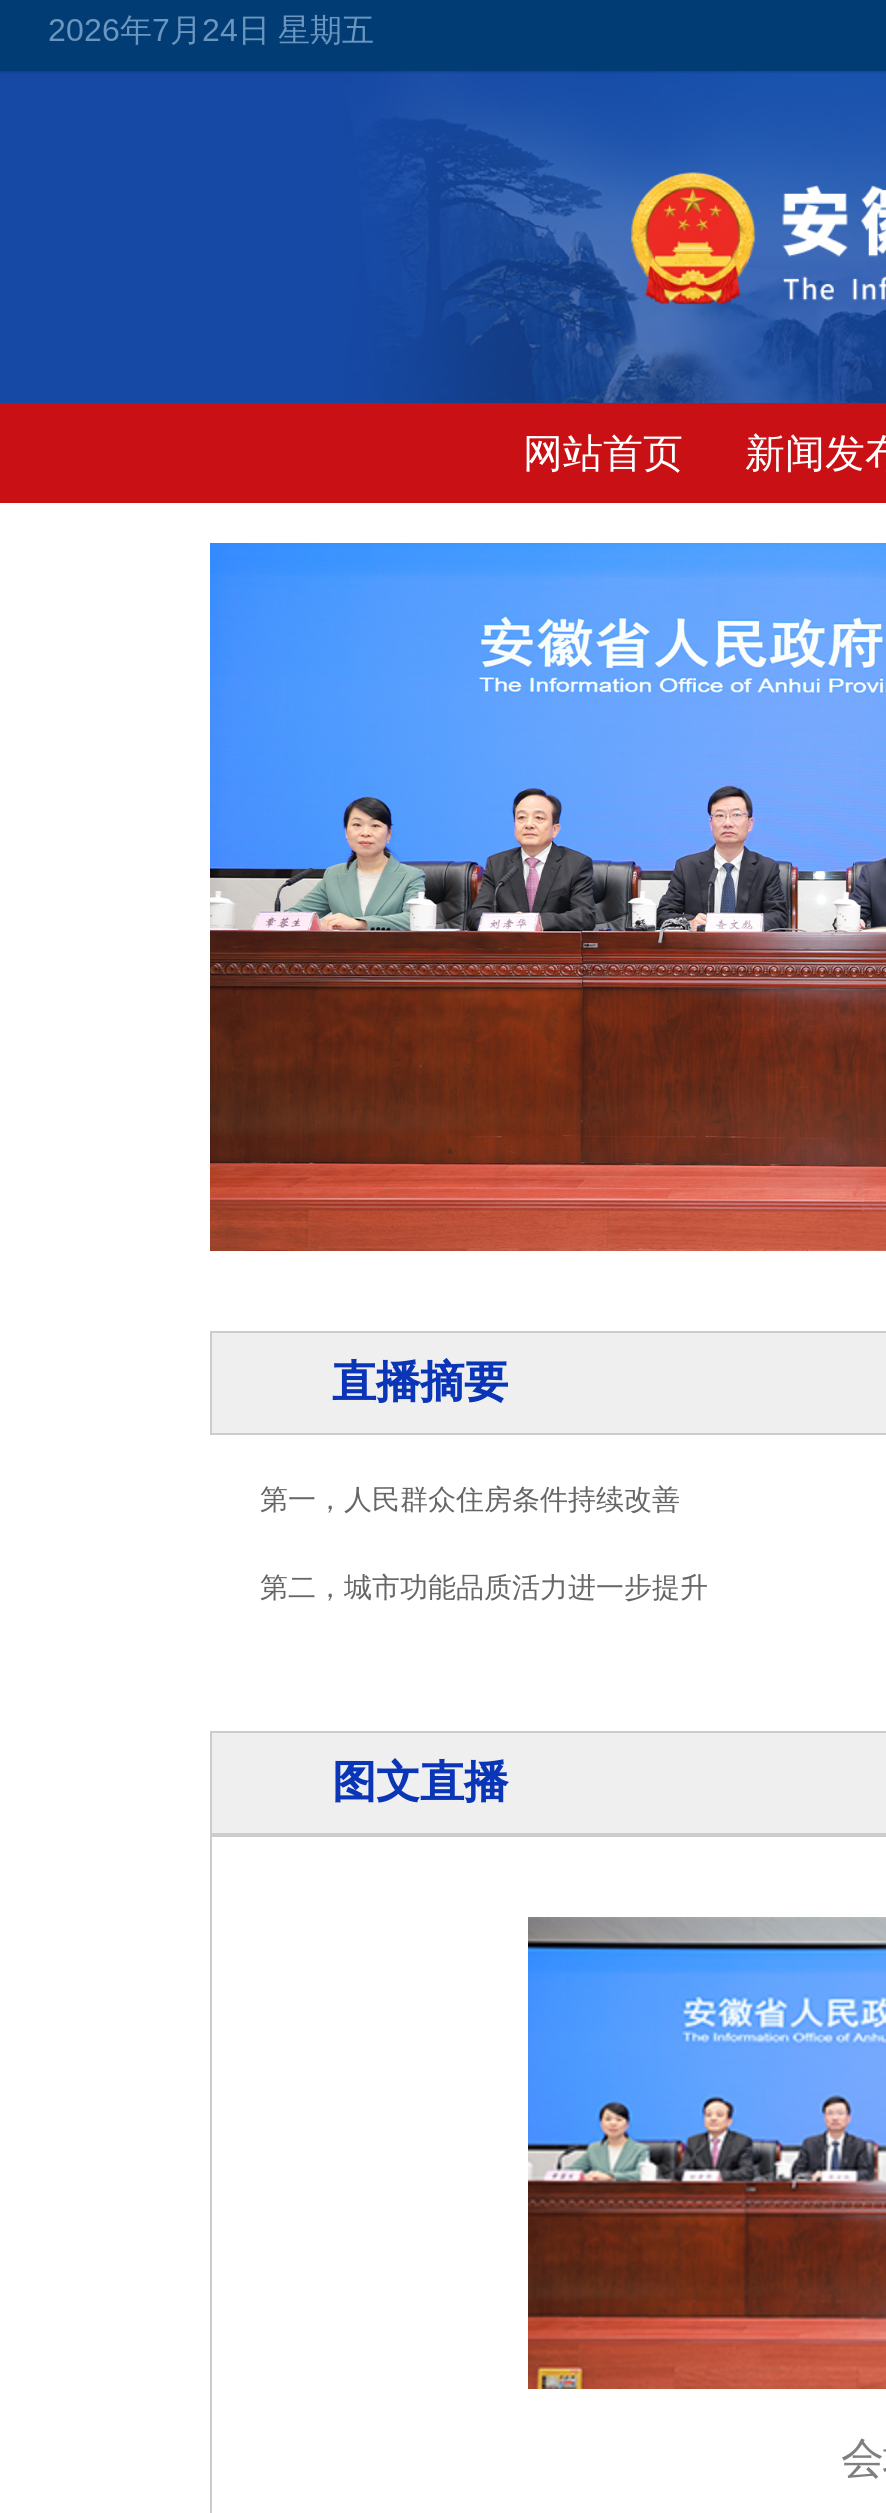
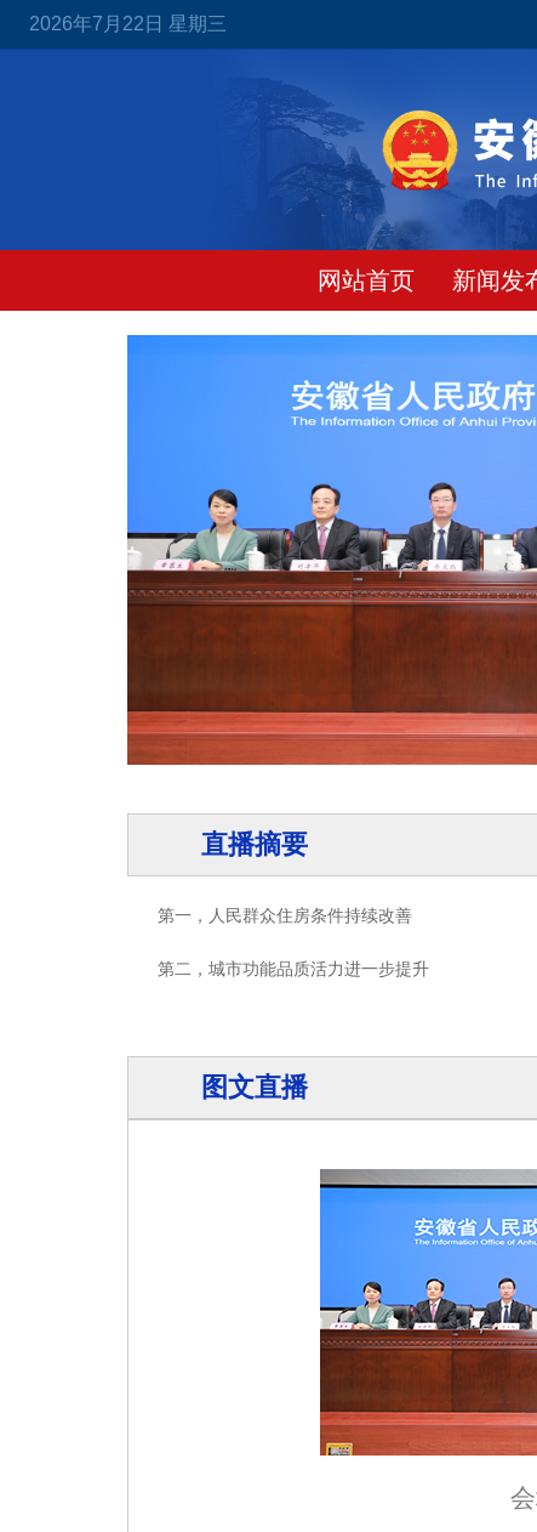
- 2026年7月24日 星期五
+ 2026年7月22日 星期三
